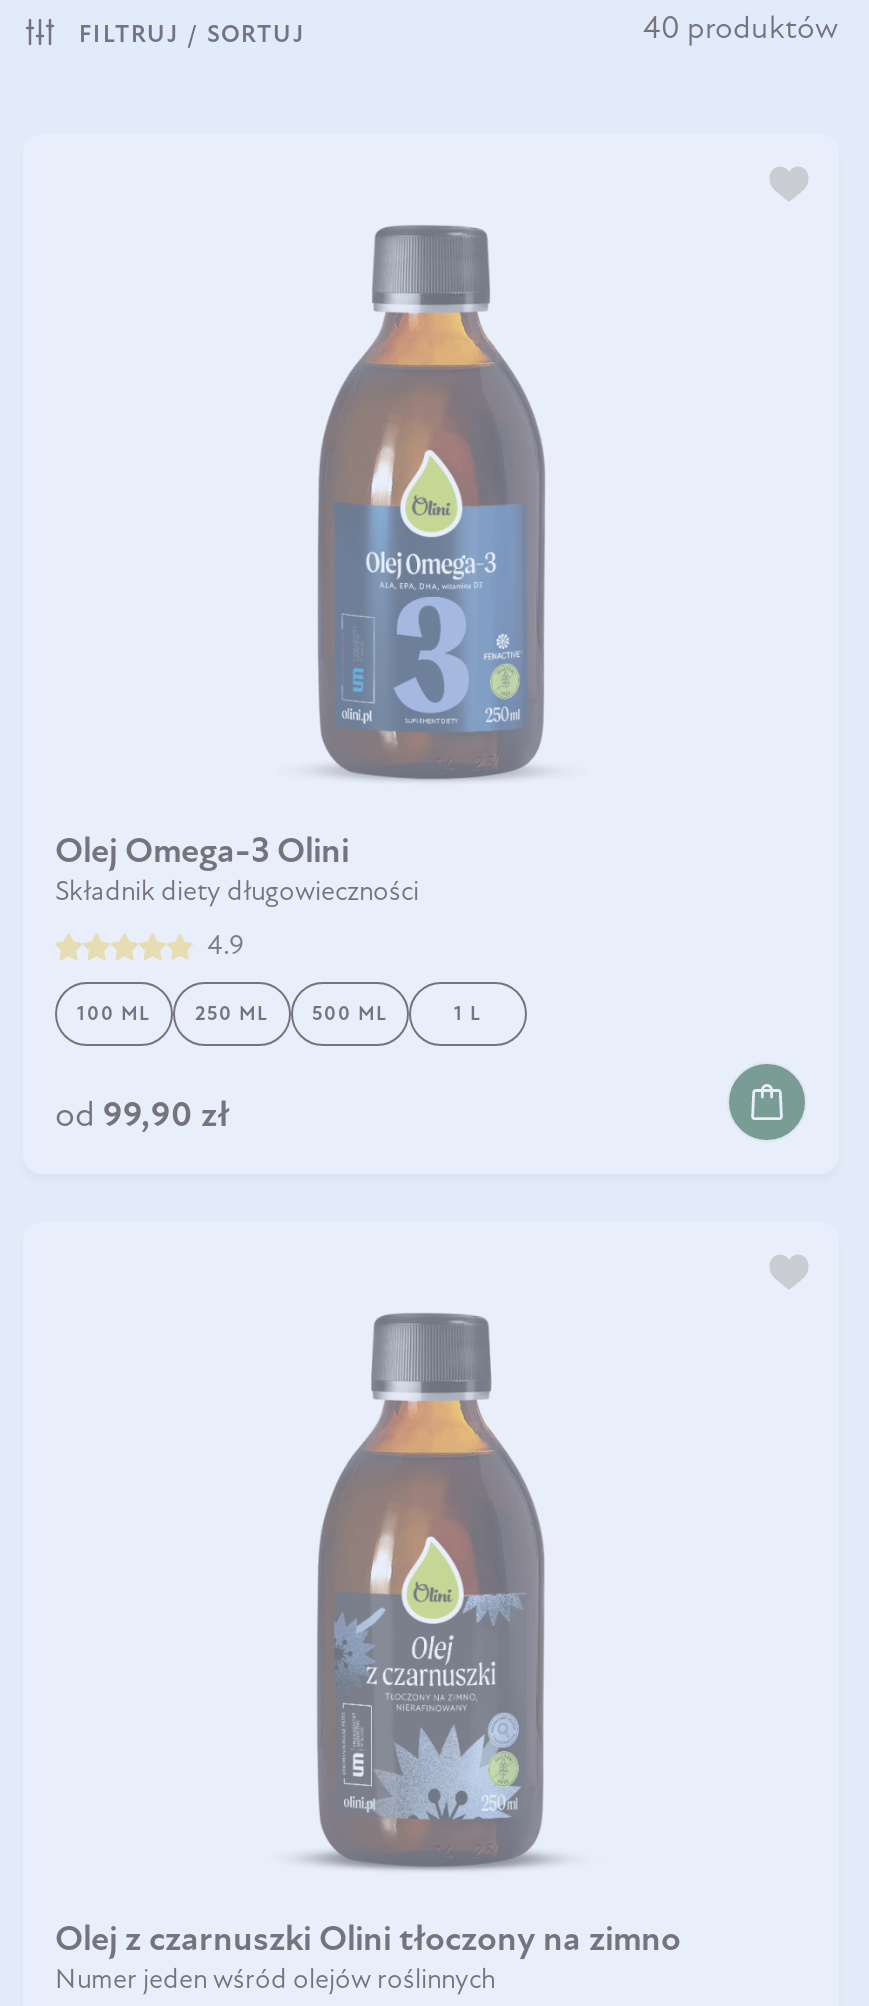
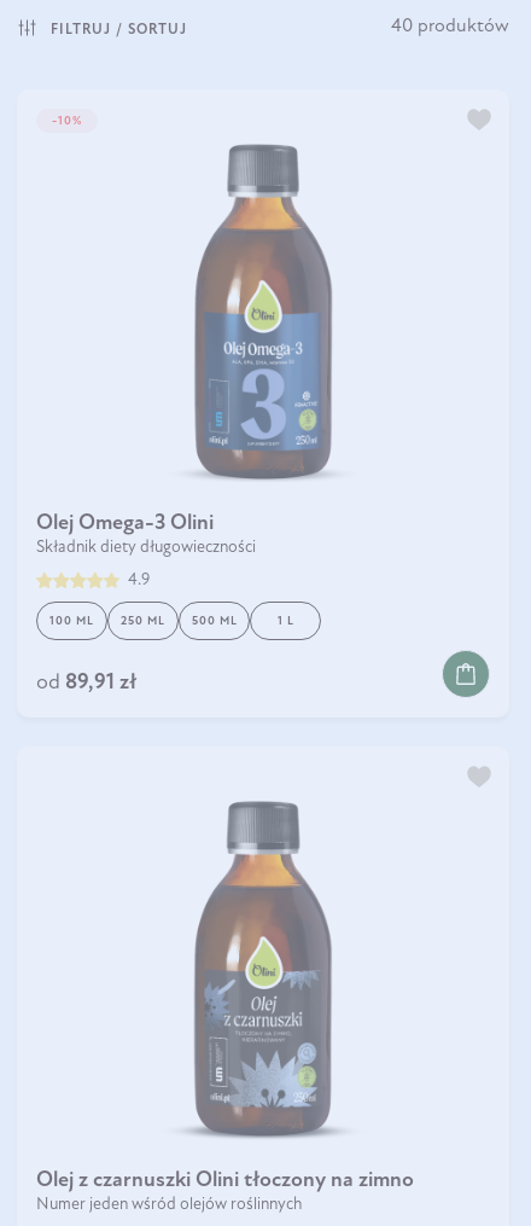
+ -10%

- od 99,90 zł
+ od 89,91 zł
